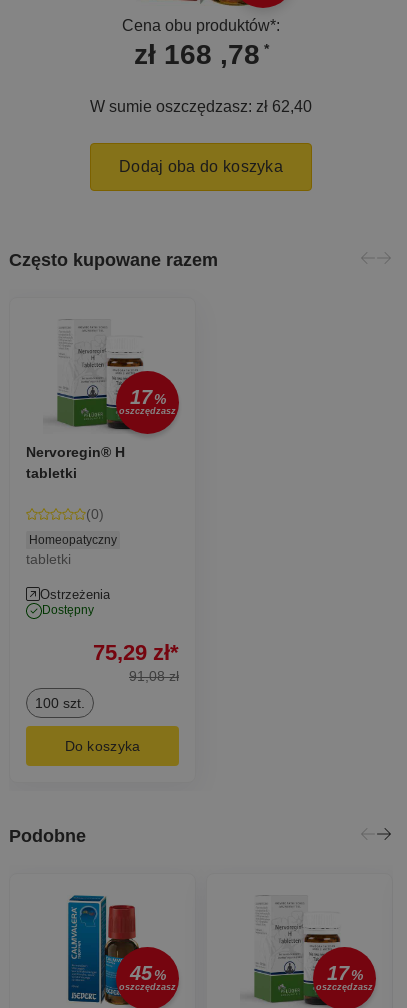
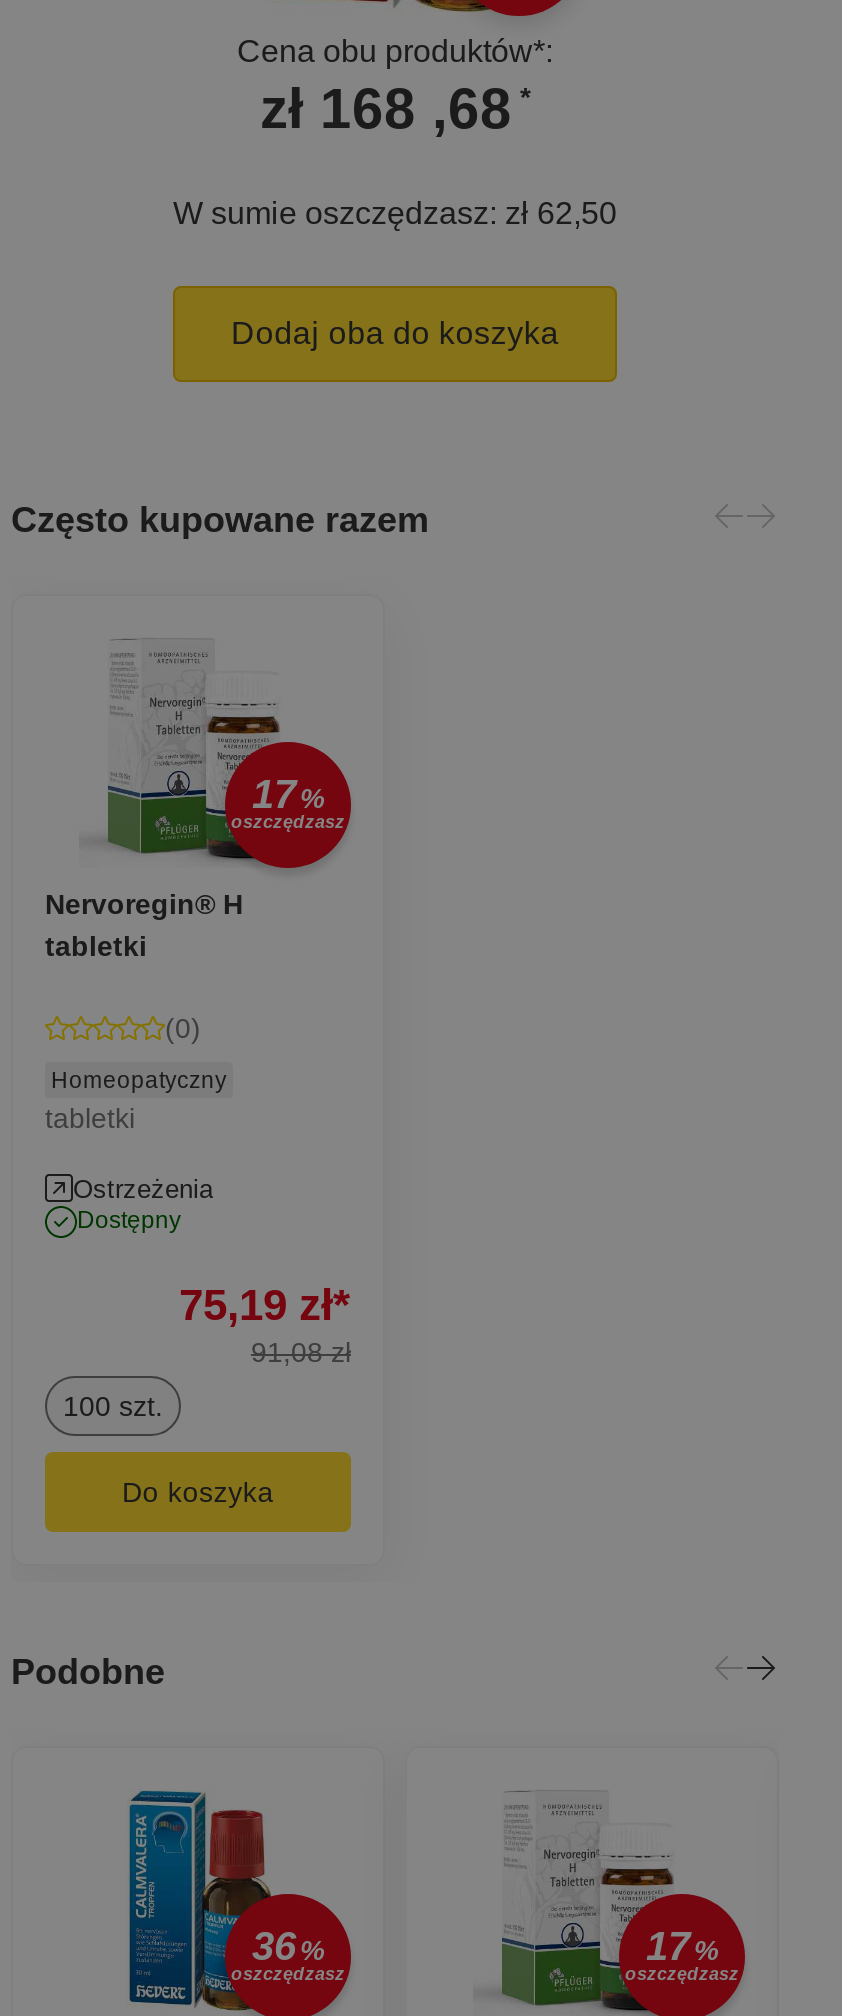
- zł 168 , 78*
+ zł 168 , 68*

- W sumie oszczędzasz: zł 62,40
+ W sumie oszczędzasz: zł 62,50

- 75,29 zł*
+ 75,19 zł*

- 45 %
+ 36 %
